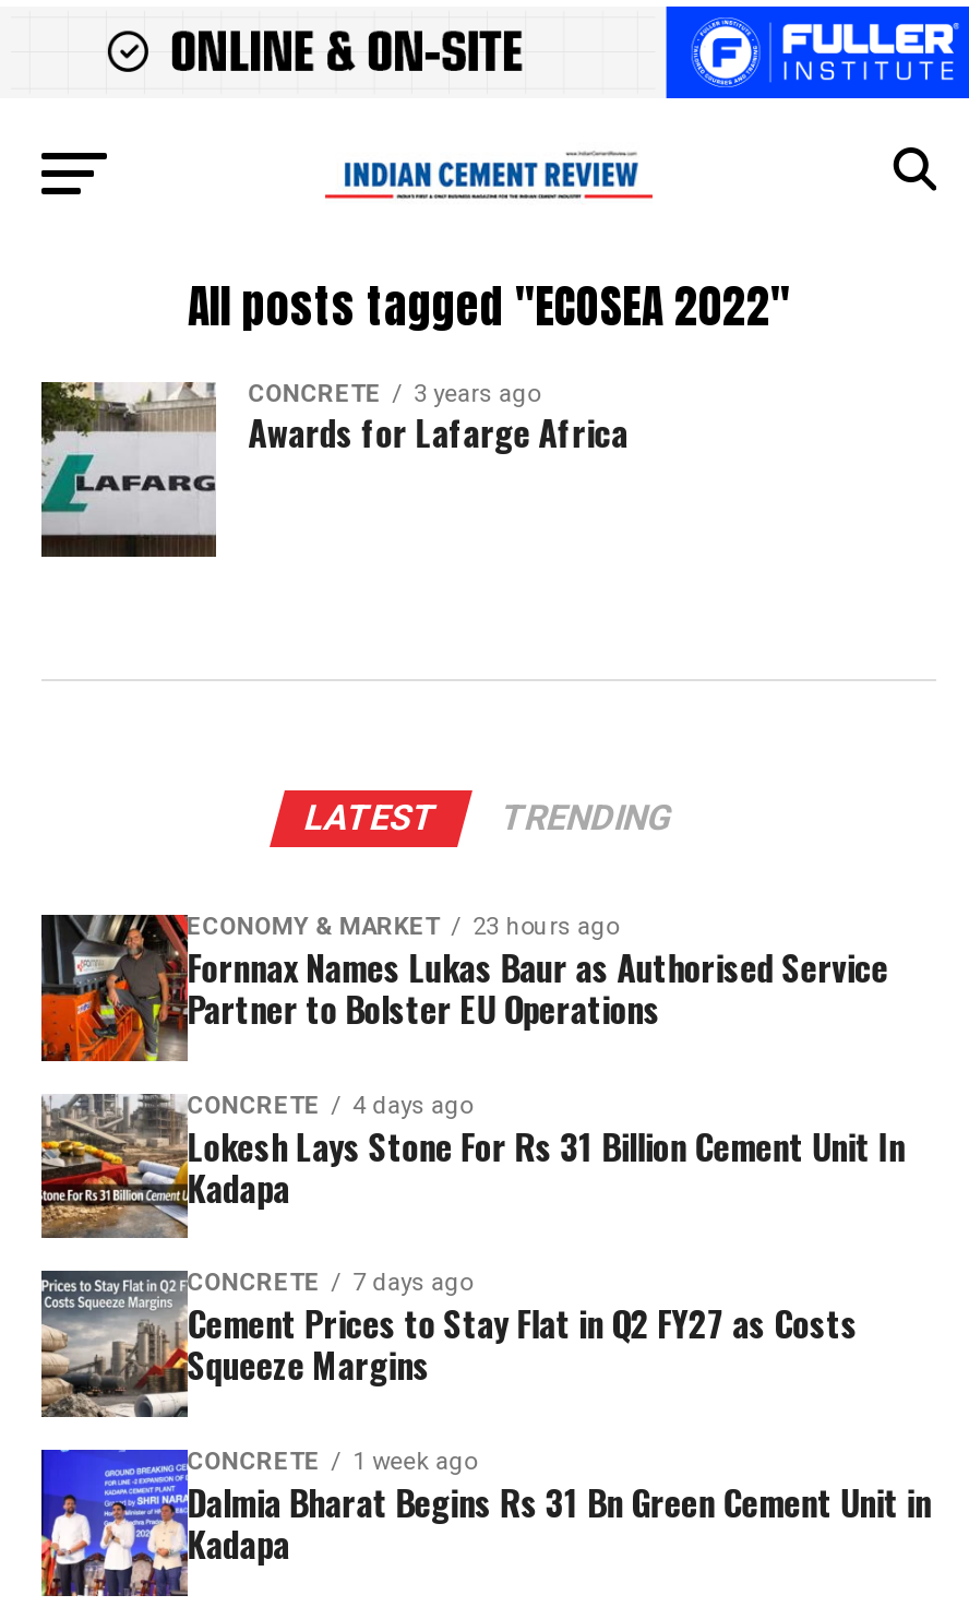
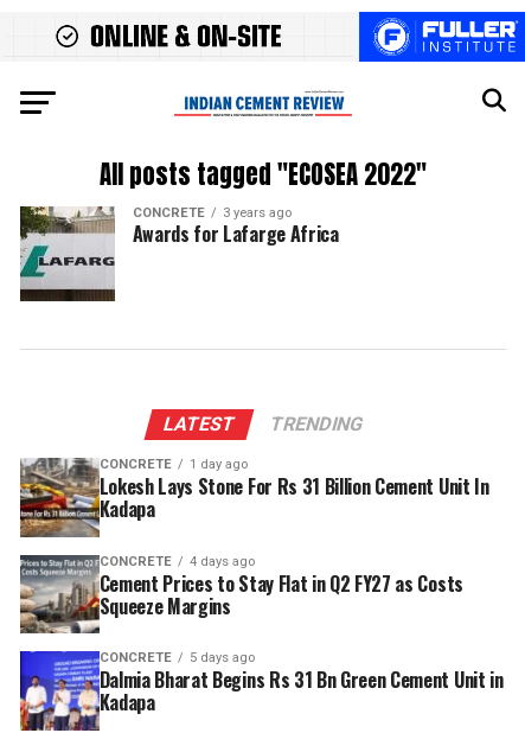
- [image]
- ECONOMY & MARKET
- 23 hours ago
- Fornnax Names Lukas Baur as Authorised Service
- Partner to Bolster EU Operations

- CONCRETE 4 days ago
+ CONCRETE 1 day ago

- CONCRETE 7 days ago
+ CONCRETE 4 days ago

- CONCRETE 1 week ago
+ CONCRETE 5 days ago
